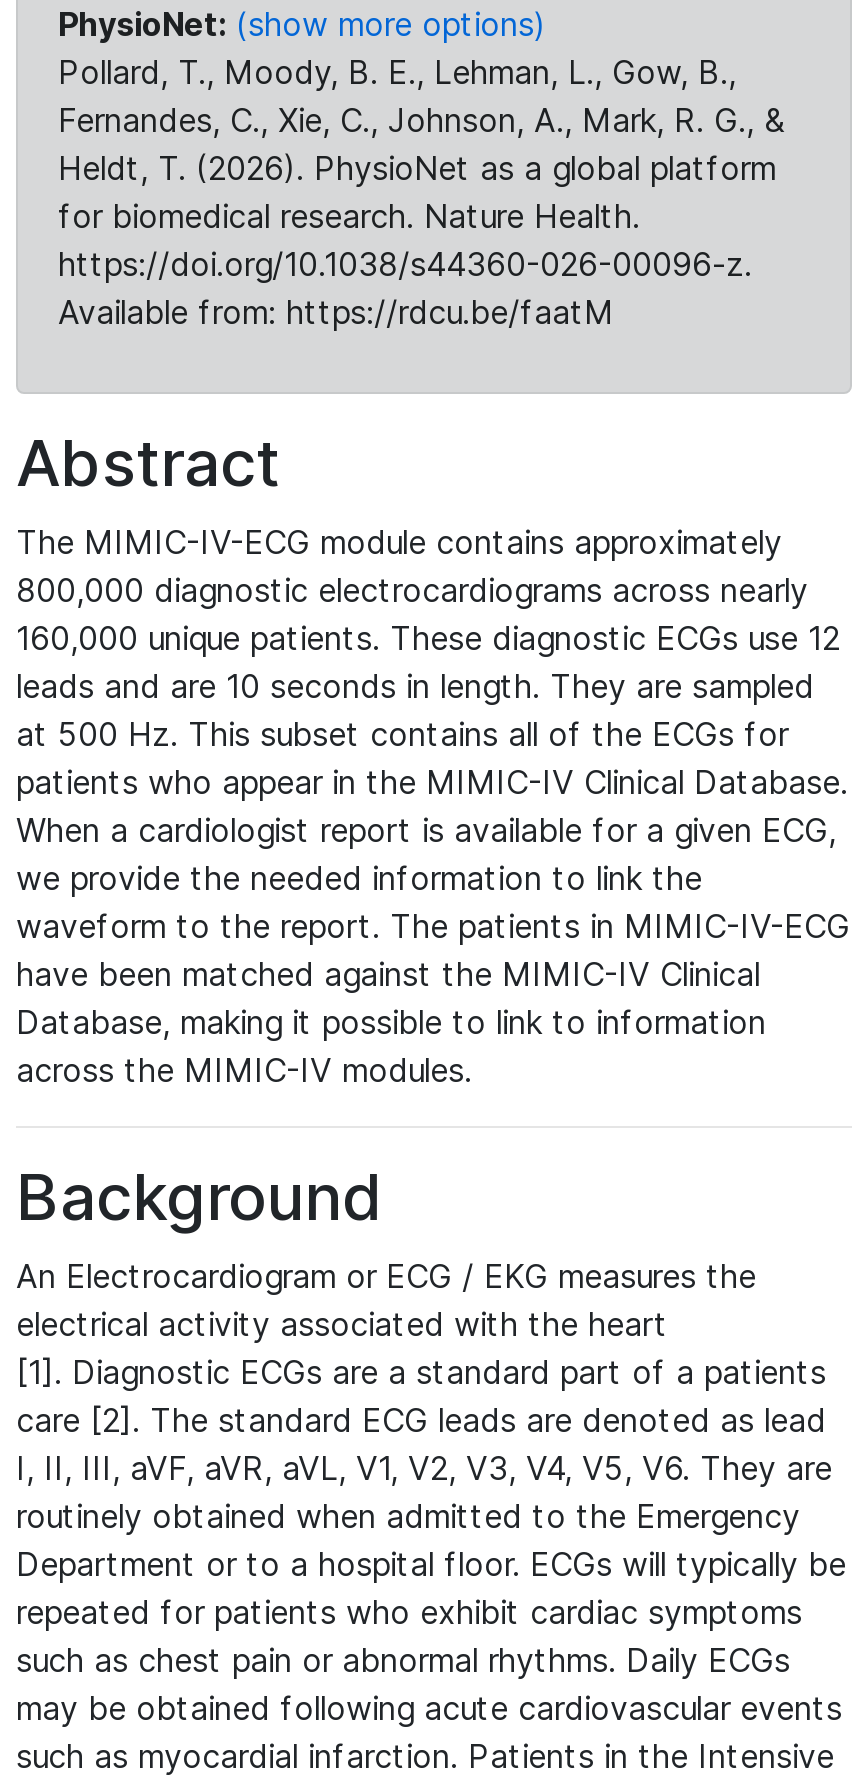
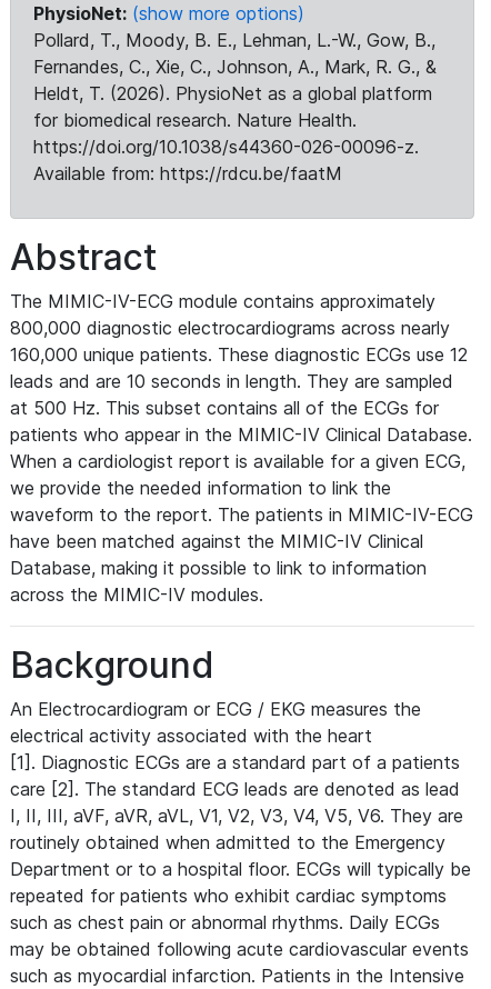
- Pollard, T., Moody, B. E., Lehman, L., Gow, B.,
+ Pollard, T., Moody, B. E., Lehman, L.-W., Gow, B.,
